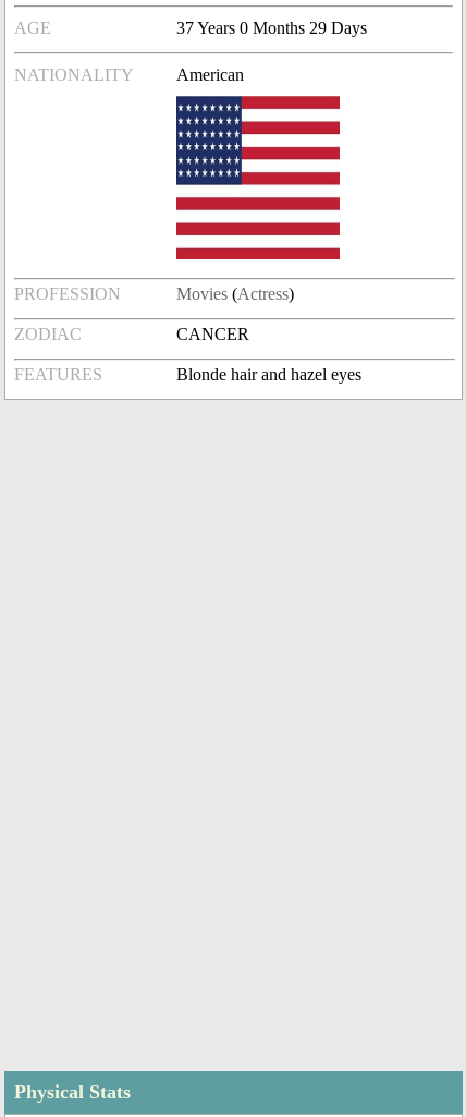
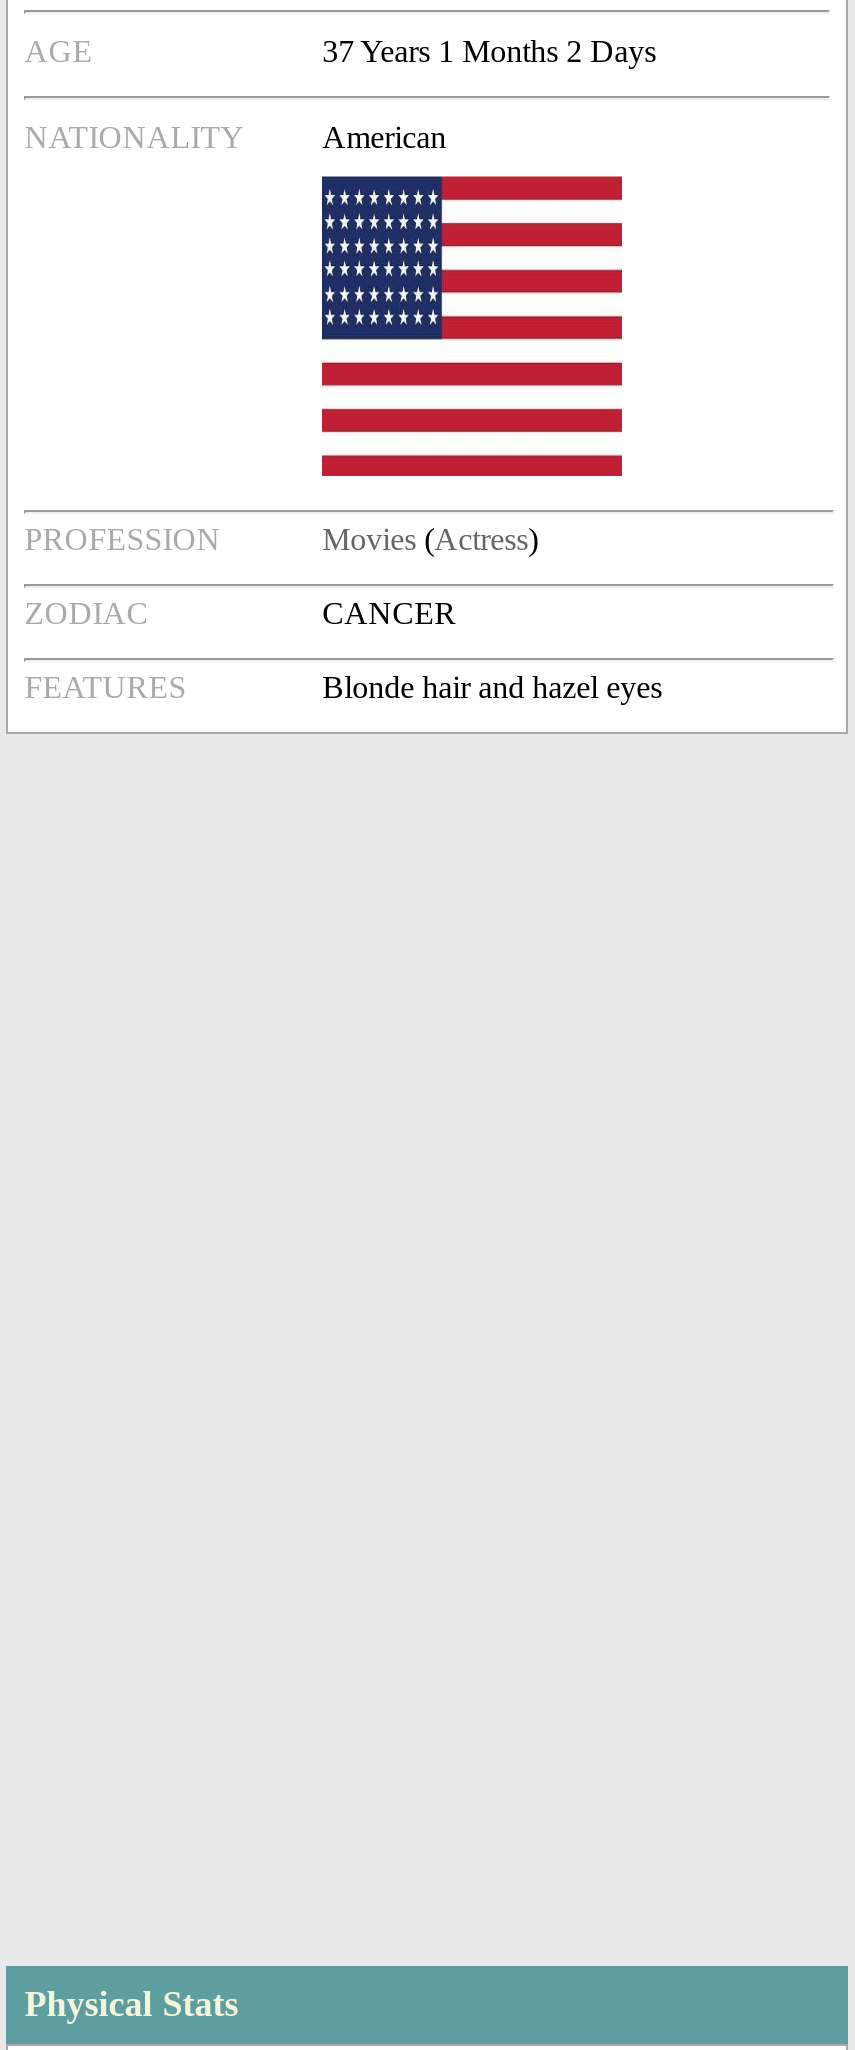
- 37 Years 0 Months 29 Days
+ 37 Years 1 Months 2 Days
